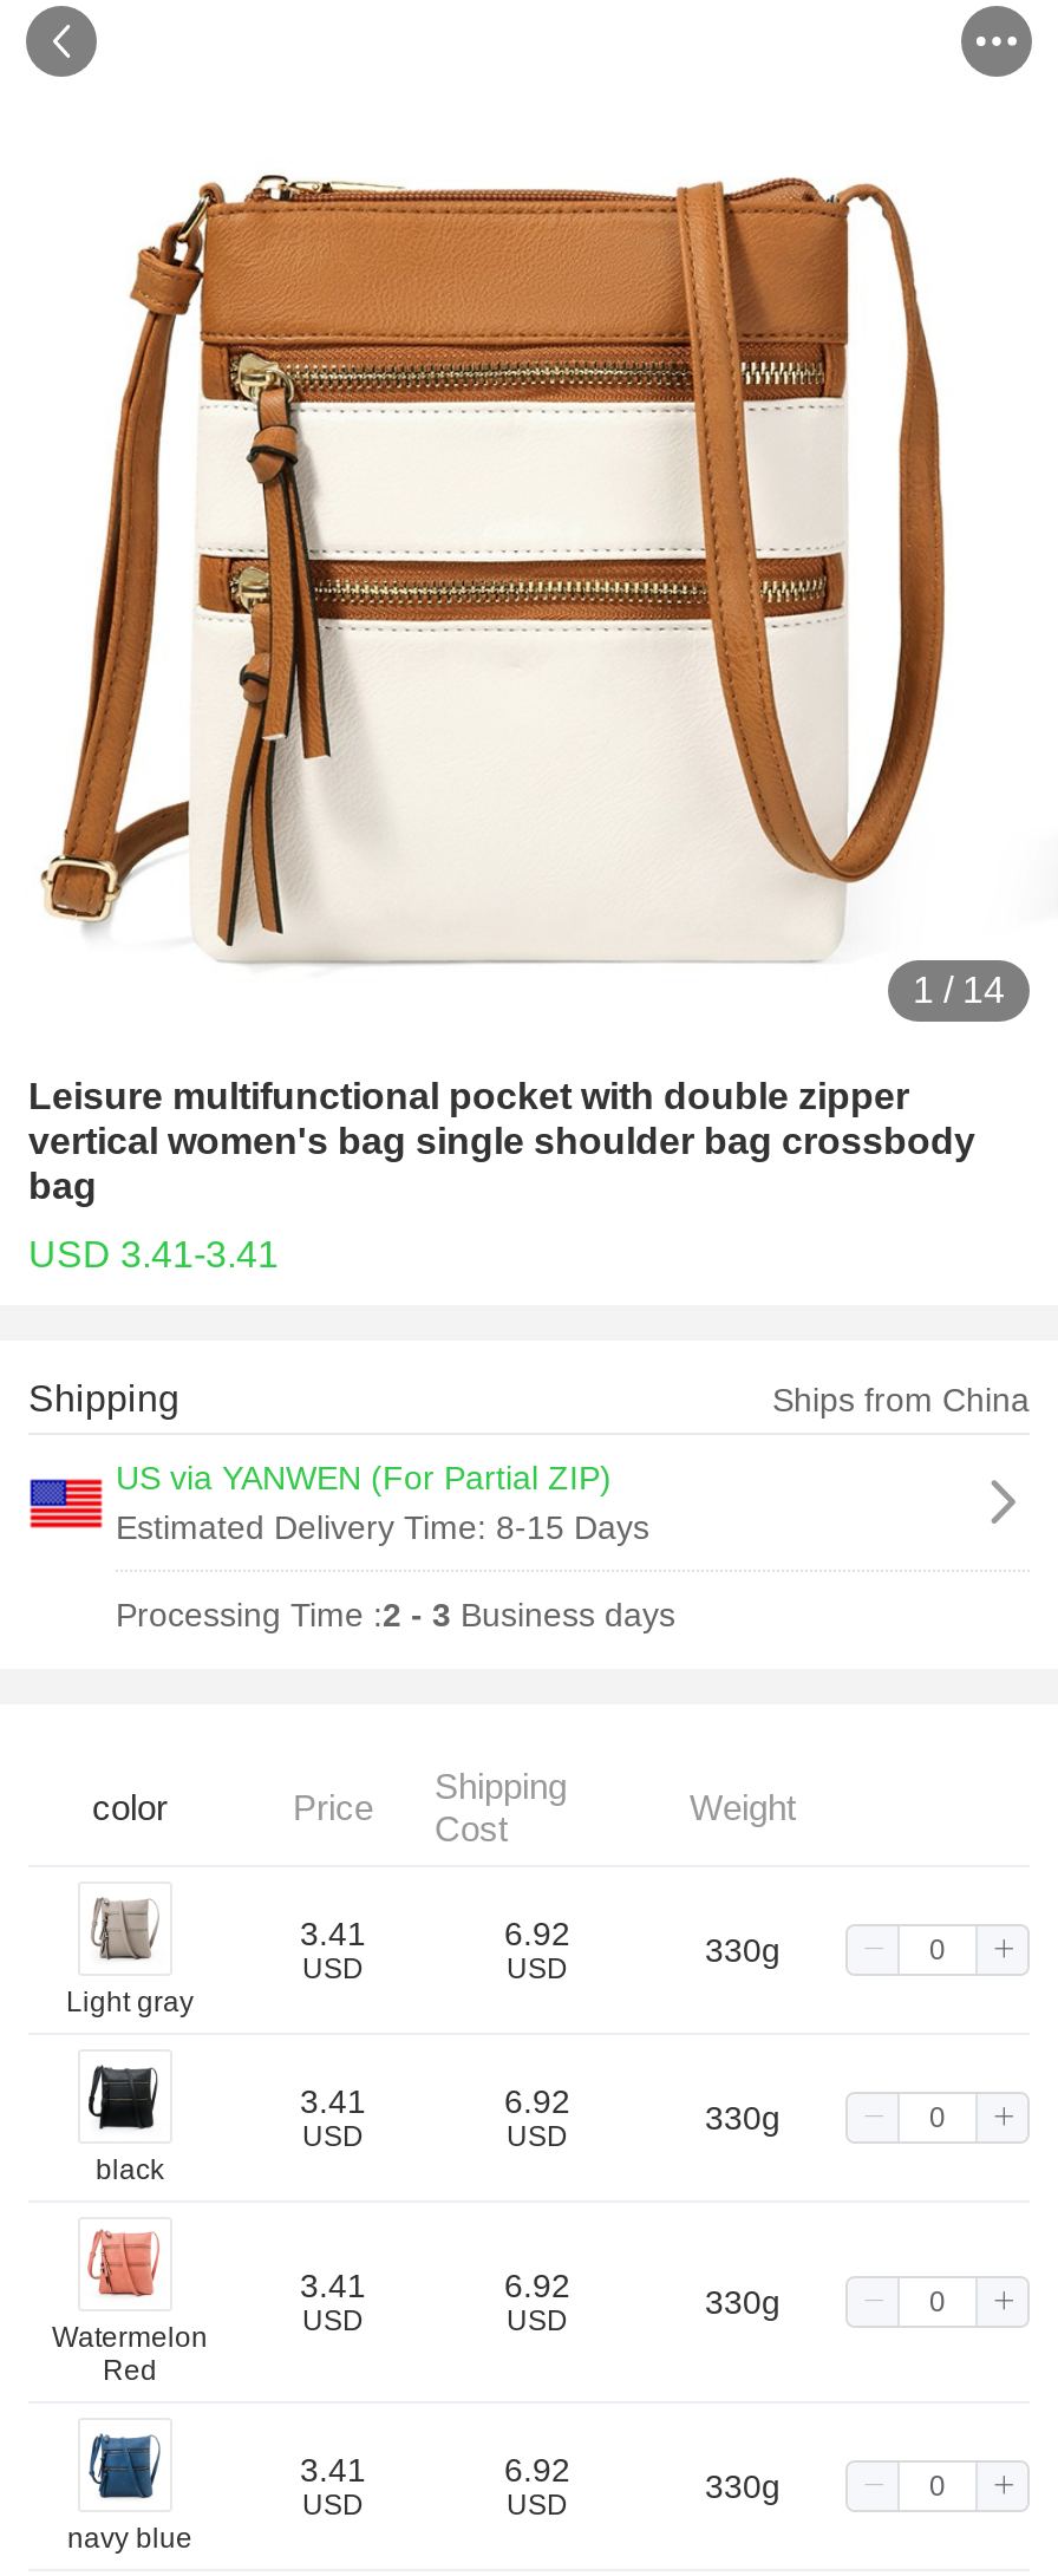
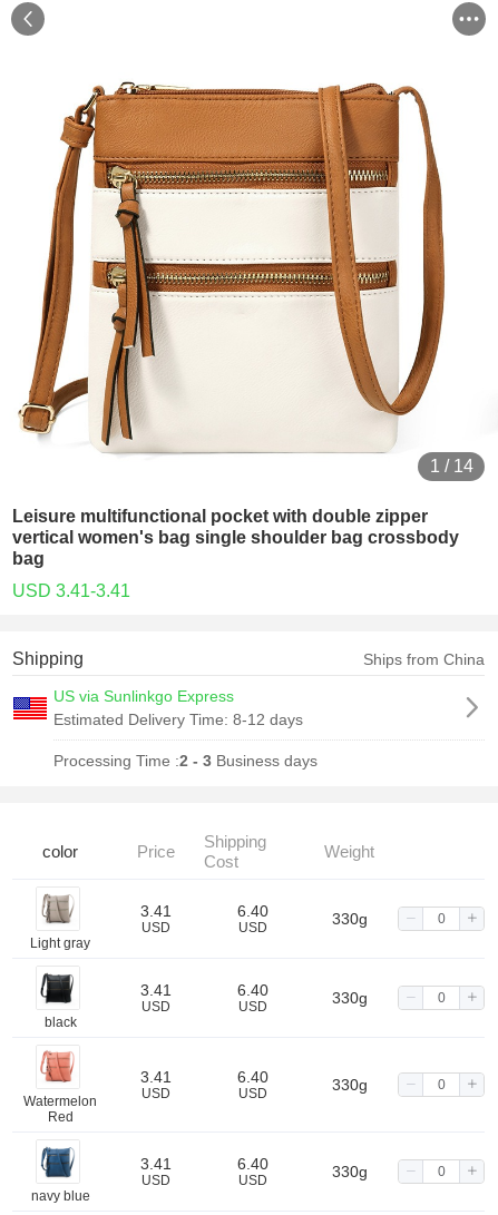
- US via YANWEN (For Partial ZIP)
- Estimated Delivery Time: 8-15 Days
+ US via Sunlinkgo Express
+ Estimated Delivery Time: 8-12 days

- 6.92
+ 6.40

- 6.92
+ 6.40

- 6.92
+ 6.40

- 6.92
+ 6.40
